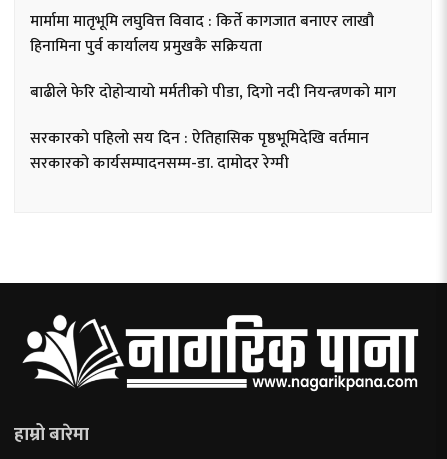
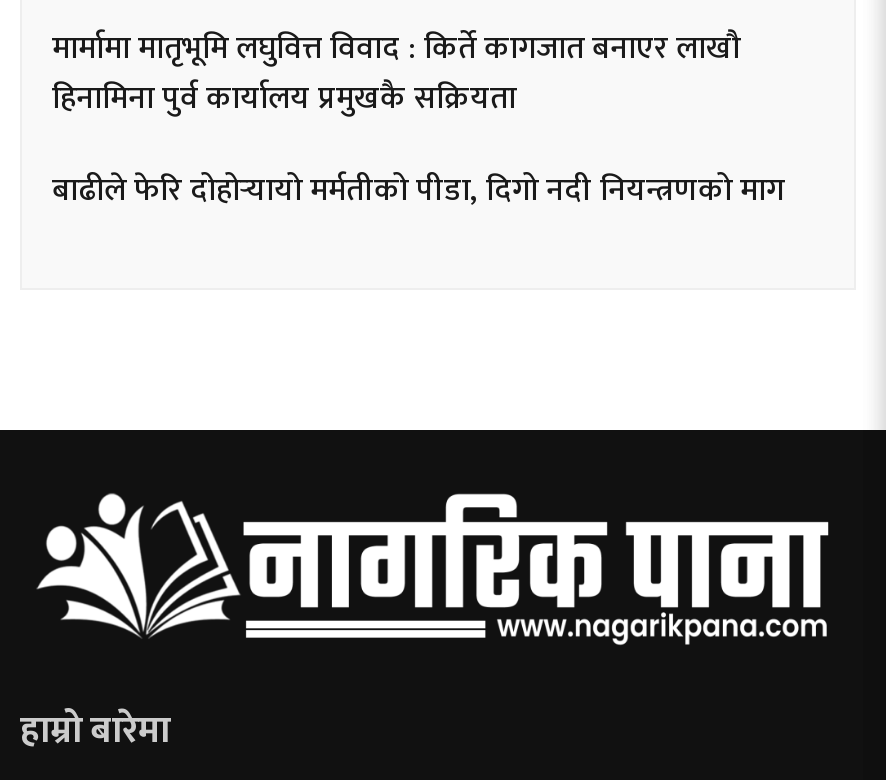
- सरकारको पहिलो सय दिन : ऐतिहासिक पृष्ठभूमिदेखि वर्तमान
- सरकारको कार्यसम्पादनसम्म-डा. दामोदर रेग्मी
